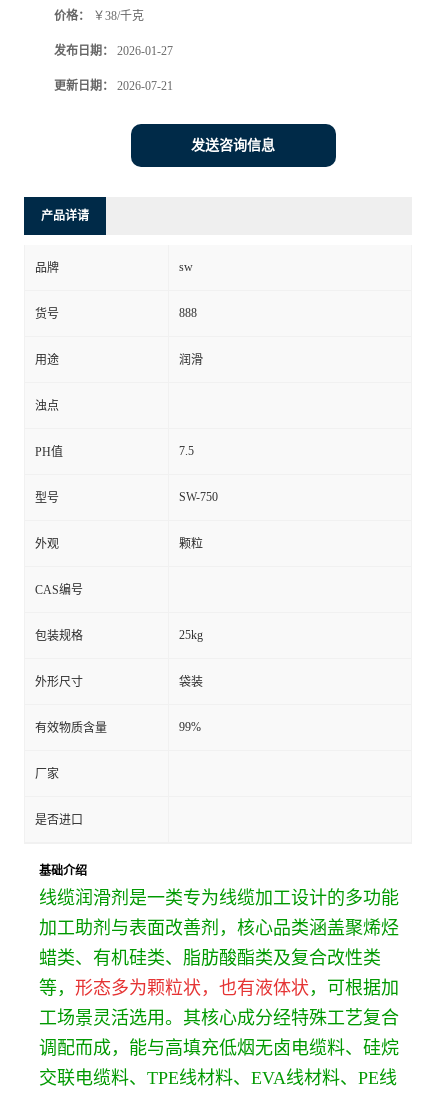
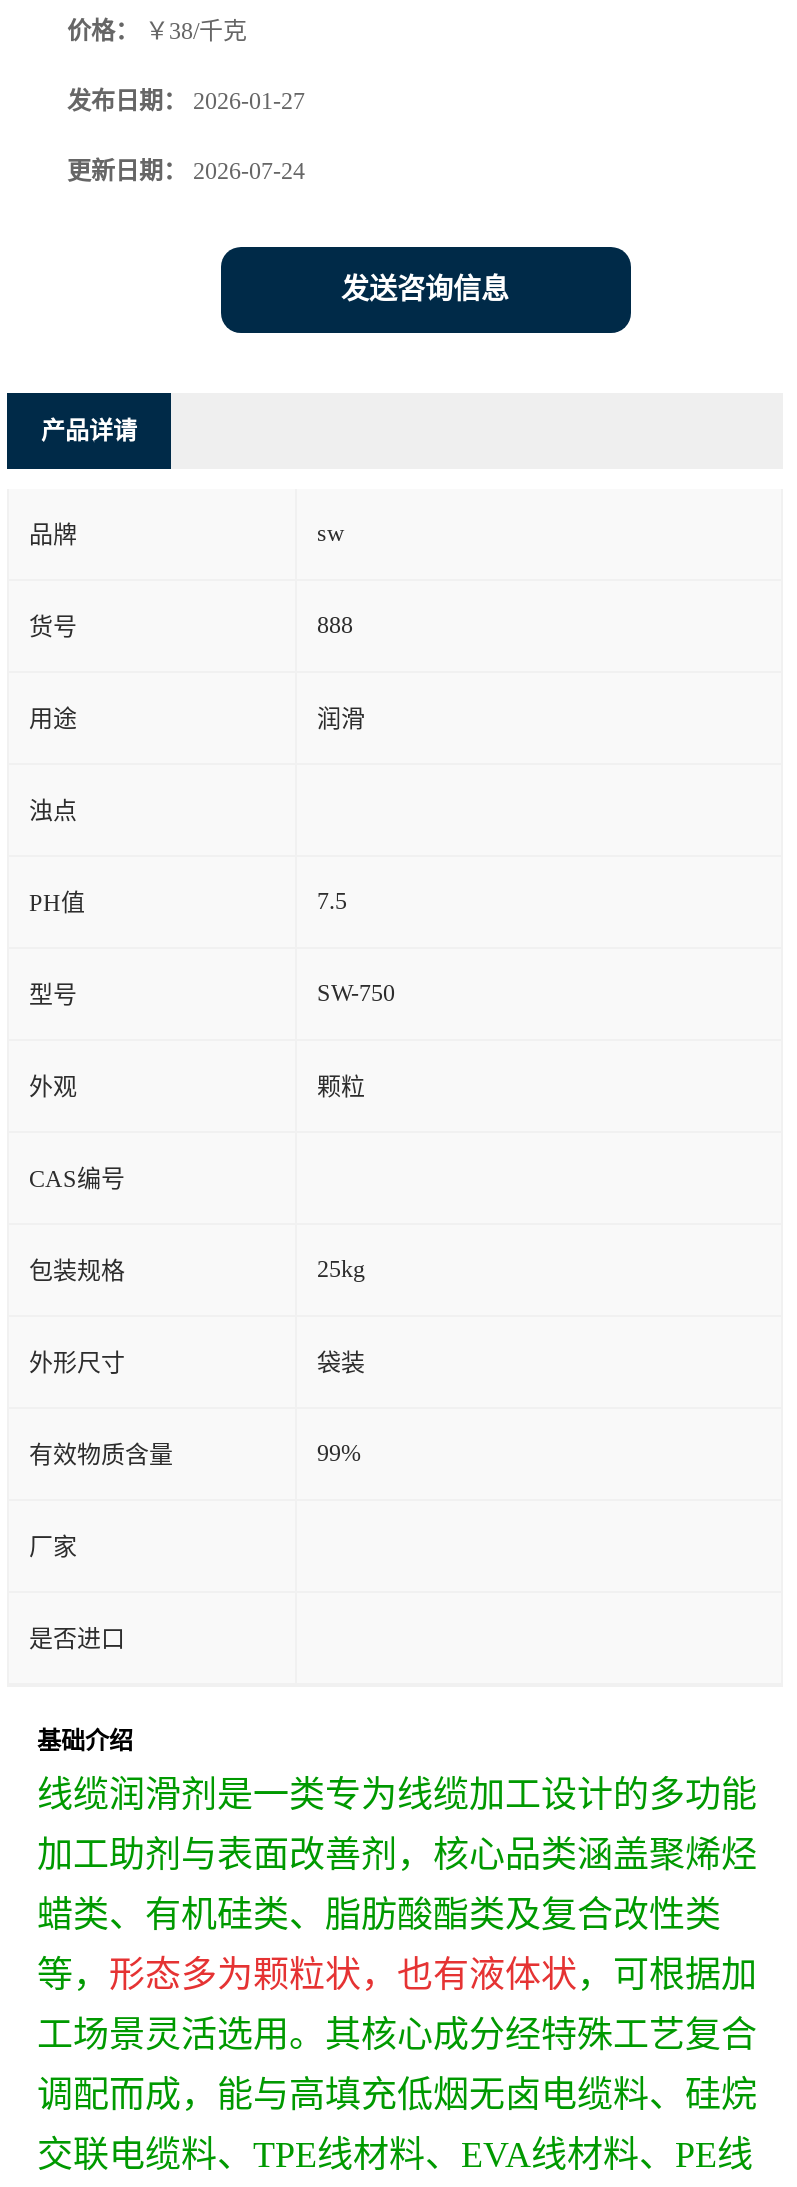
- 更新日期：2026-07-21
+ 更新日期：2026-07-24
